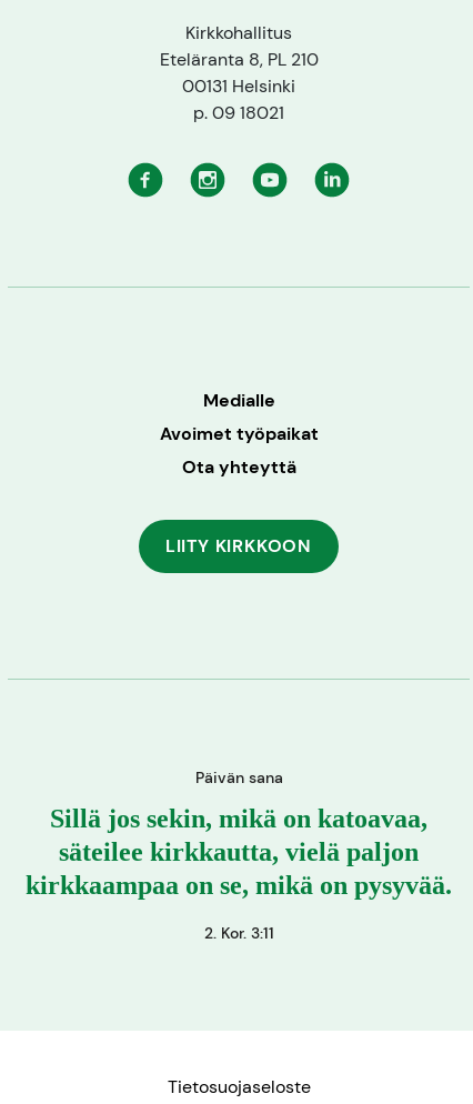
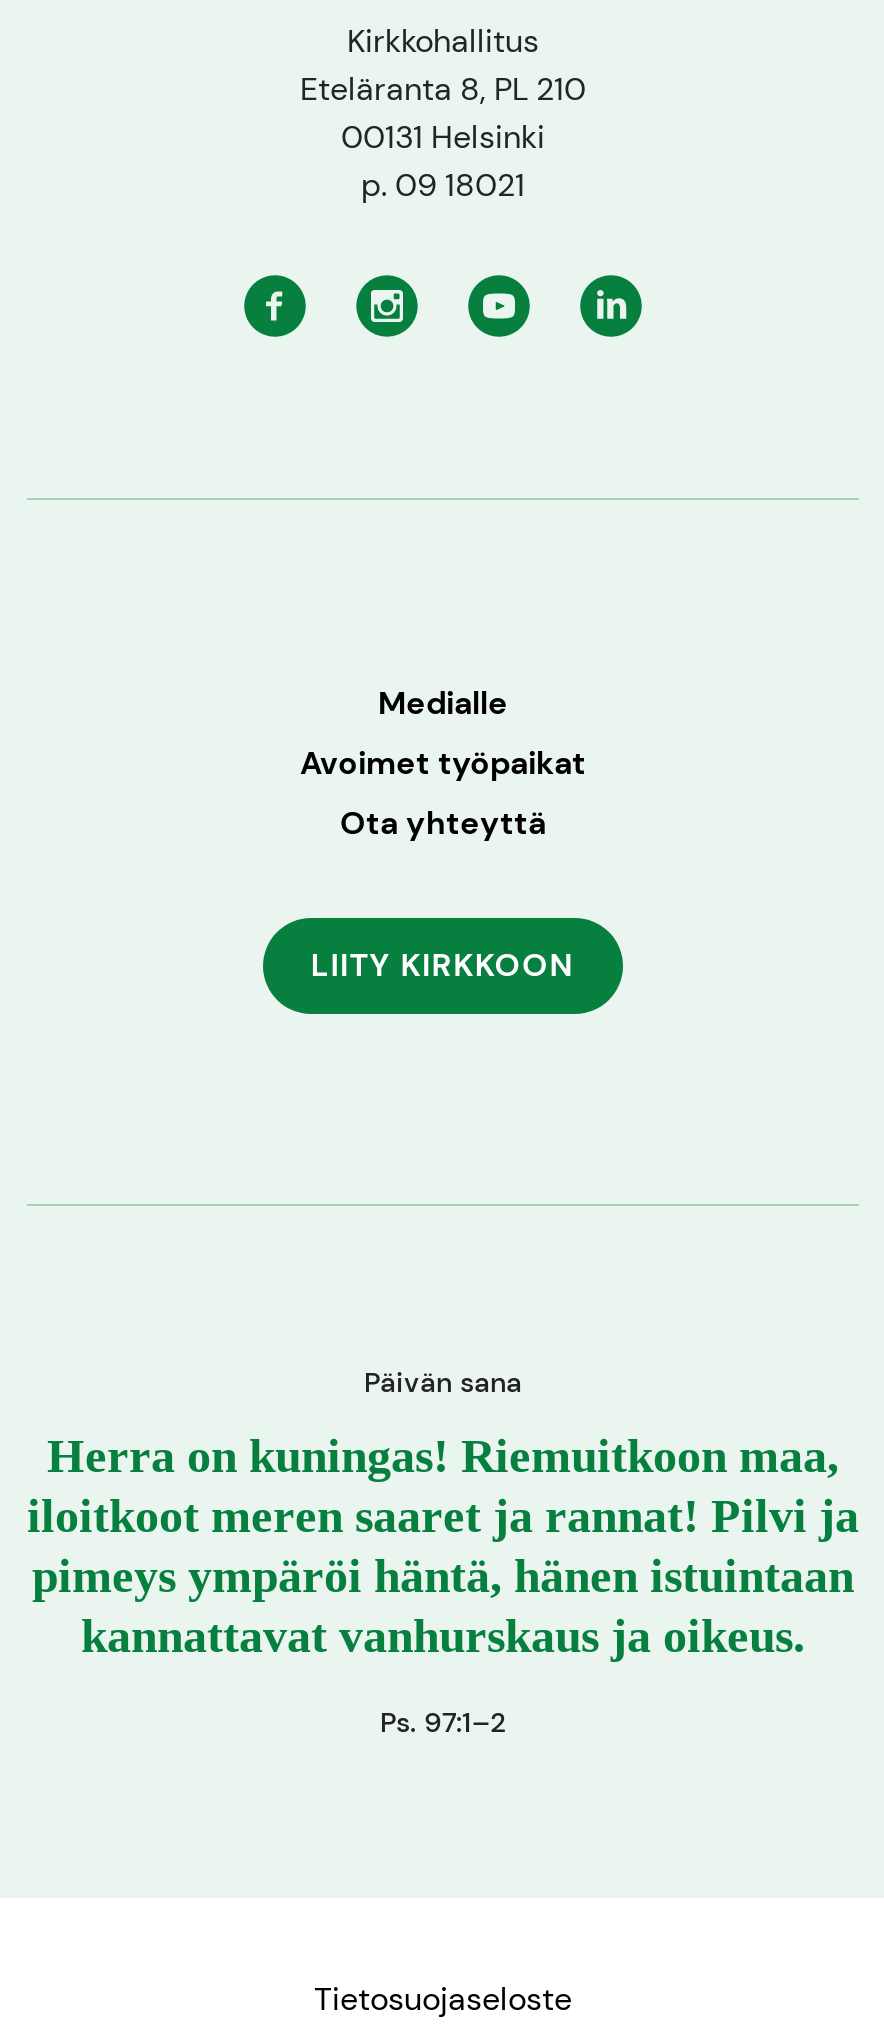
- Sillä jos sekin, mikä on katoavaa,
- säteilee kirkkautta, vielä paljon
- kirkkaampaa on se, mikä on pysyvää.
+ Herra on kuningas! Riemuitkoon maa,
+ iloitkoot meren saaret ja rannat! Pilvi ja
+ pimeys ympäröi häntä, hänen istuintaan
+ kannattavat vanhurskaus ja oikeus.

- 2. Kor. 3:11
+ Ps. 97:1–2
